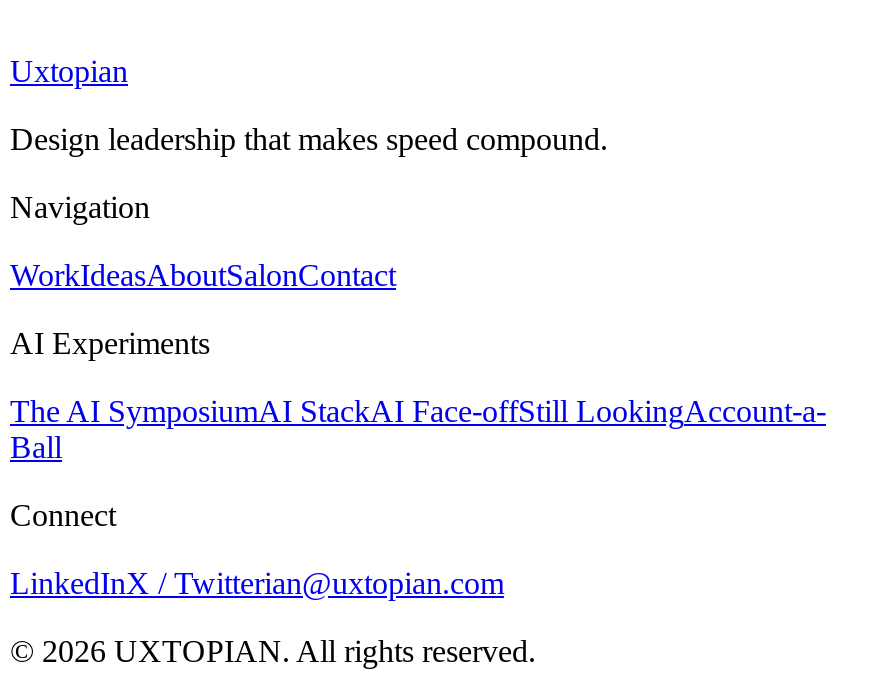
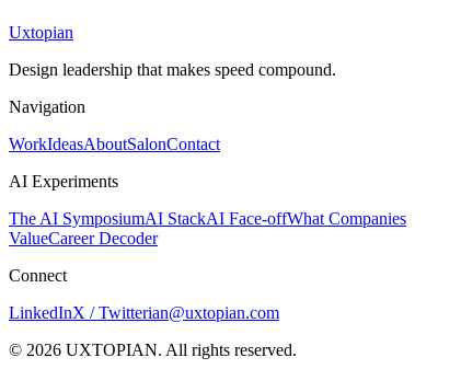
- The AI SymposiumAI StackAI Face-offStill LookingAccount-a-
- Ball
+ The AI SymposiumAI StackAI Face-offWhat Companies
+ ValueCareer Decoder
